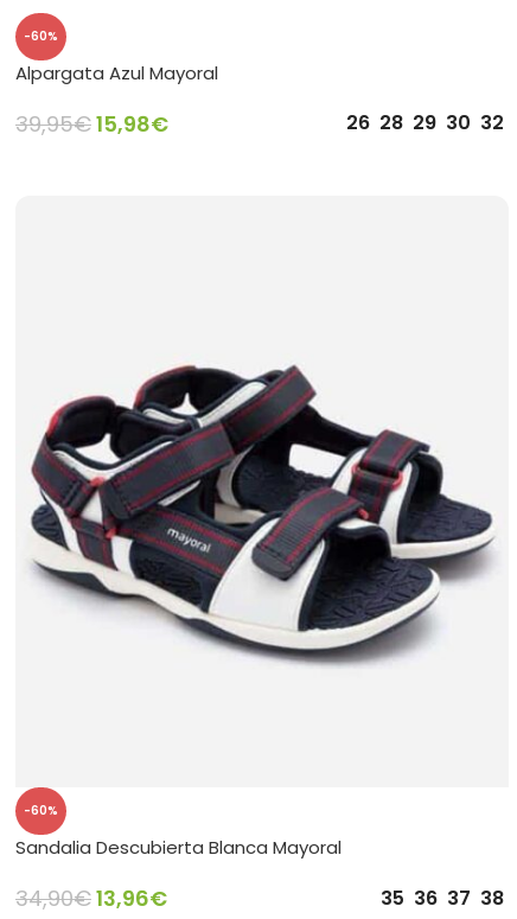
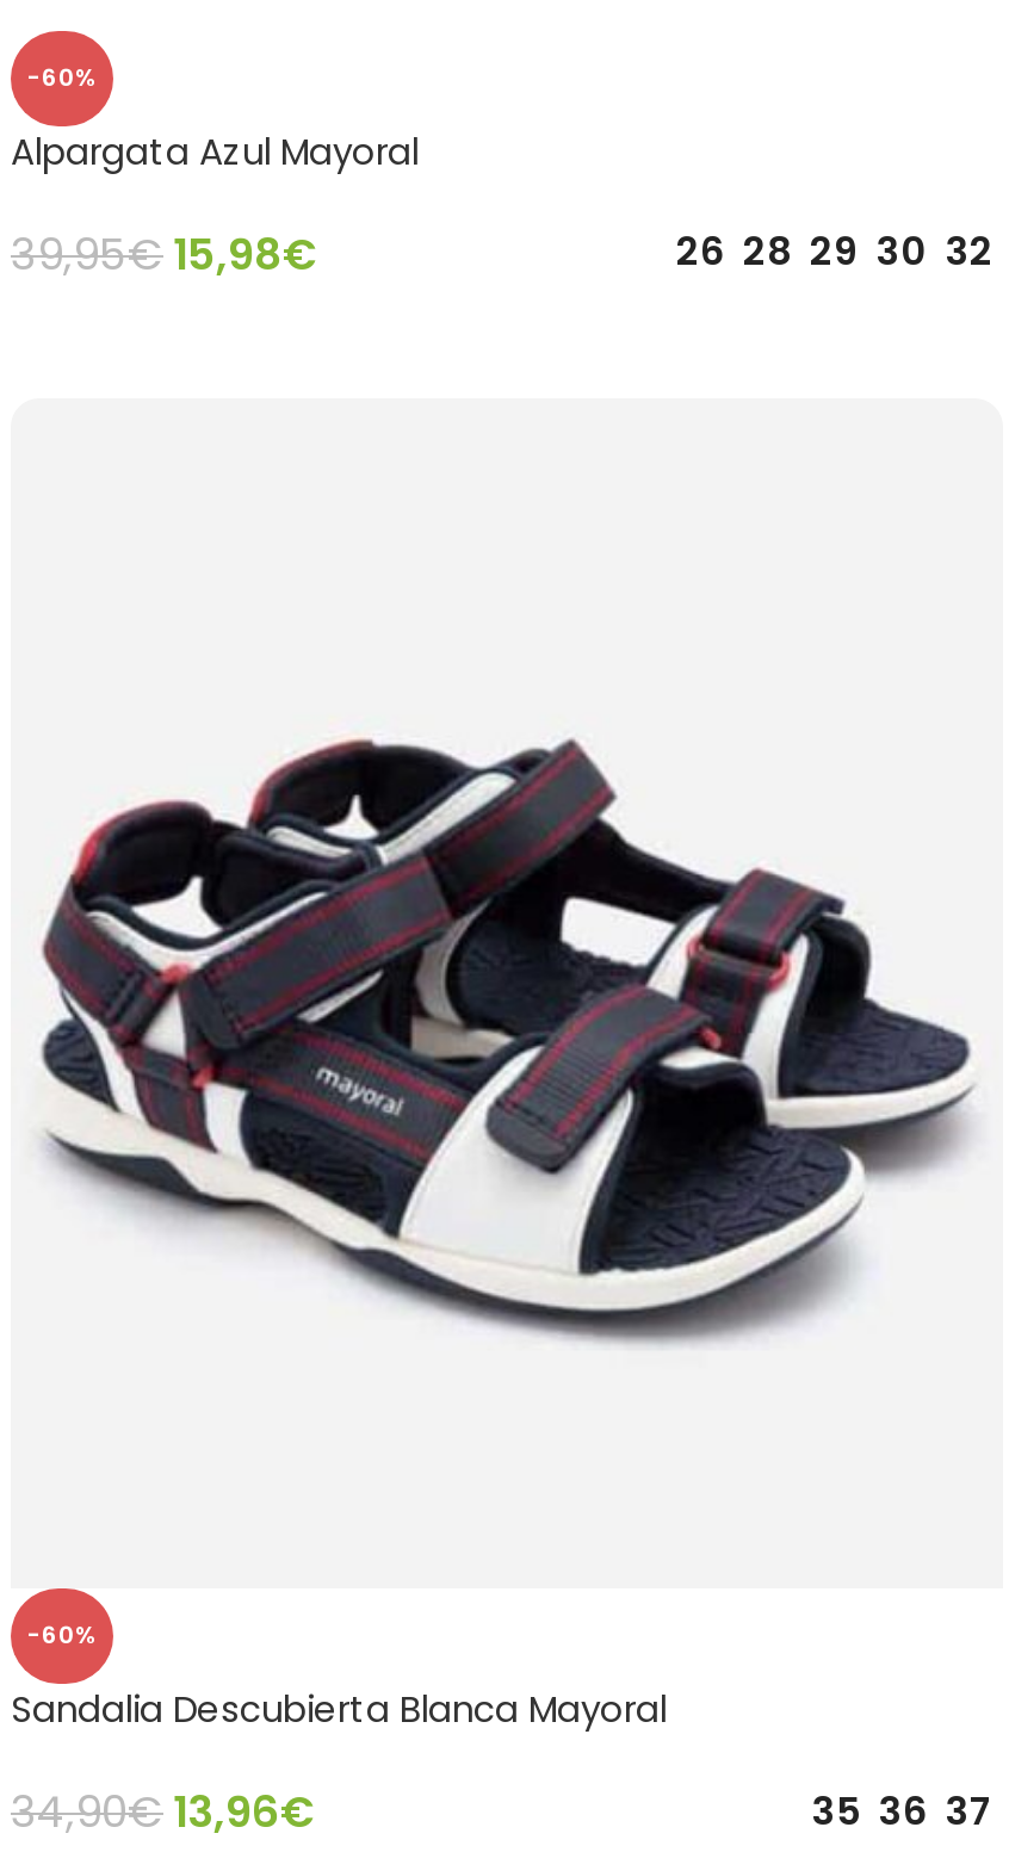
- 35 36 37 38
+ 35 36 37
